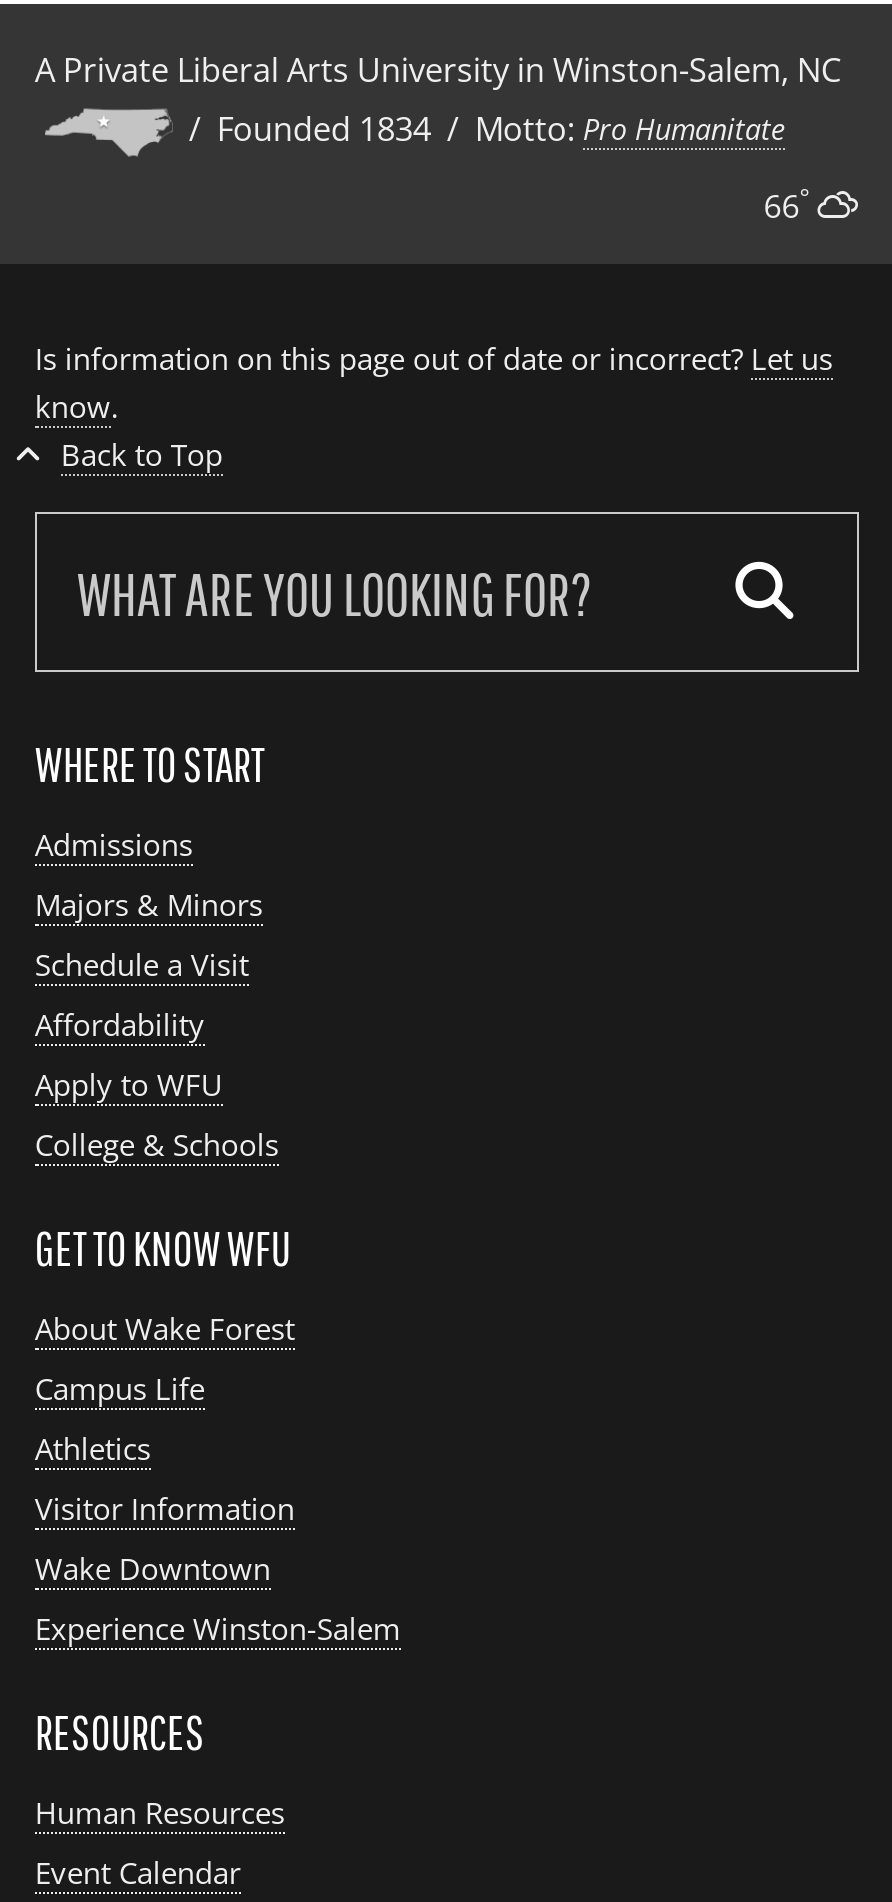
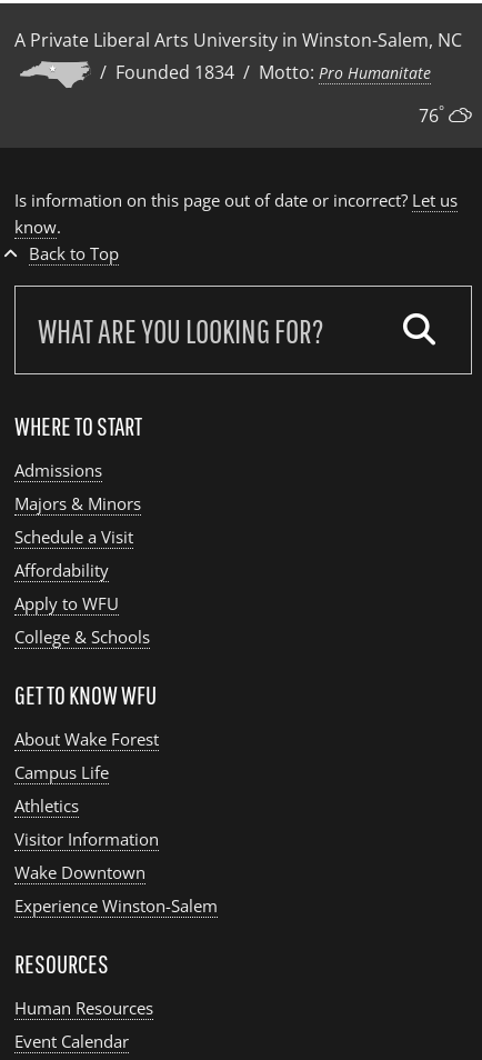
- 66°
+ 76°
